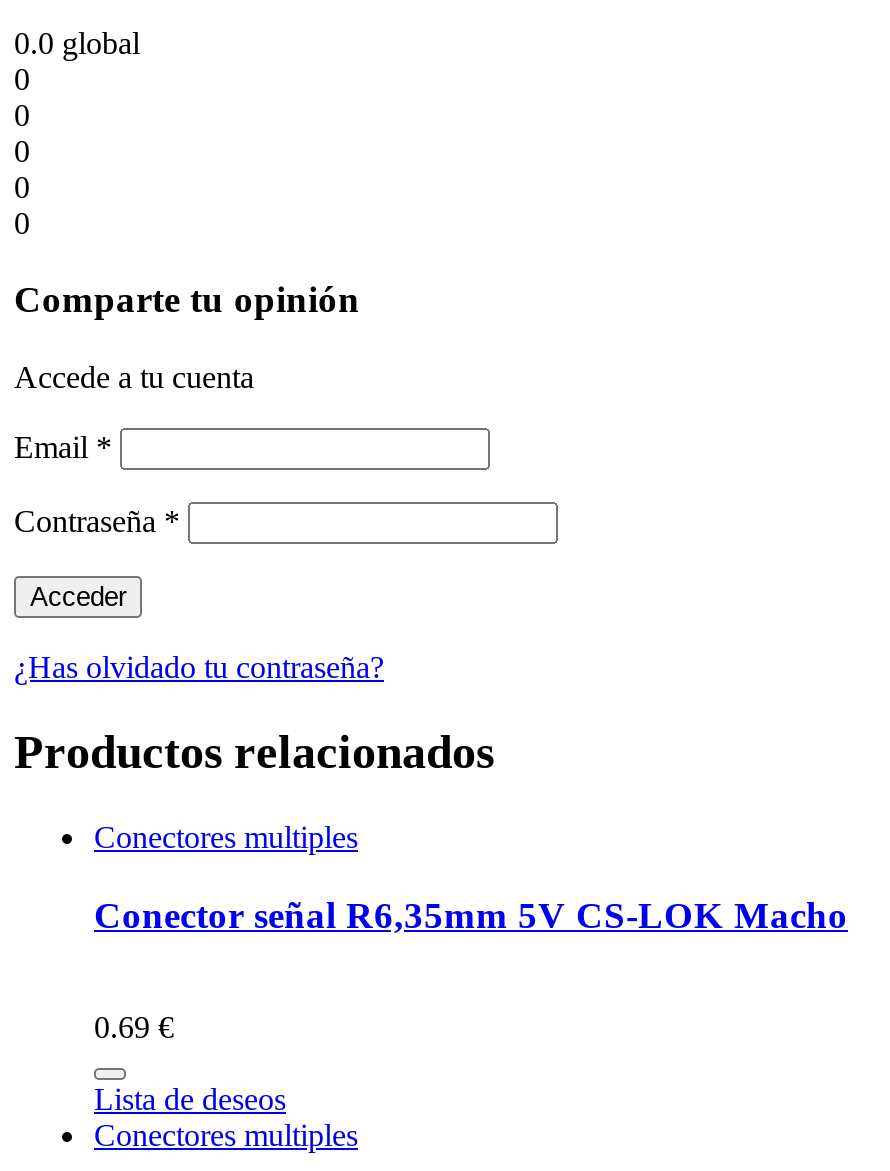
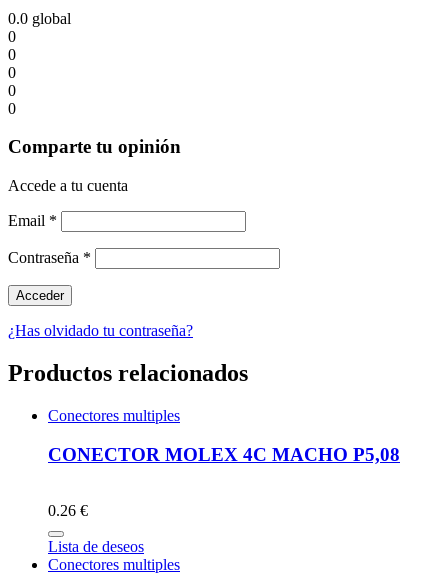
- Conector señal R6,35mm 5V CS-LOK Macho
+ CONECTOR MOLEX 4C MACHO P5,08

- 0.69 €
+ 0.26 €
